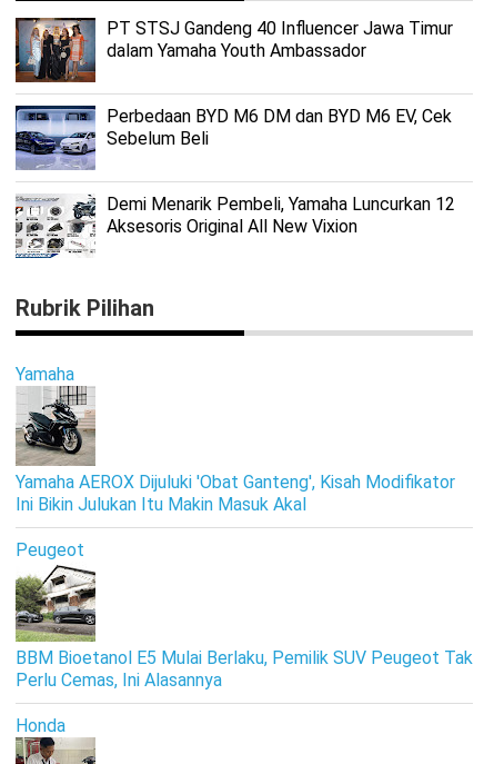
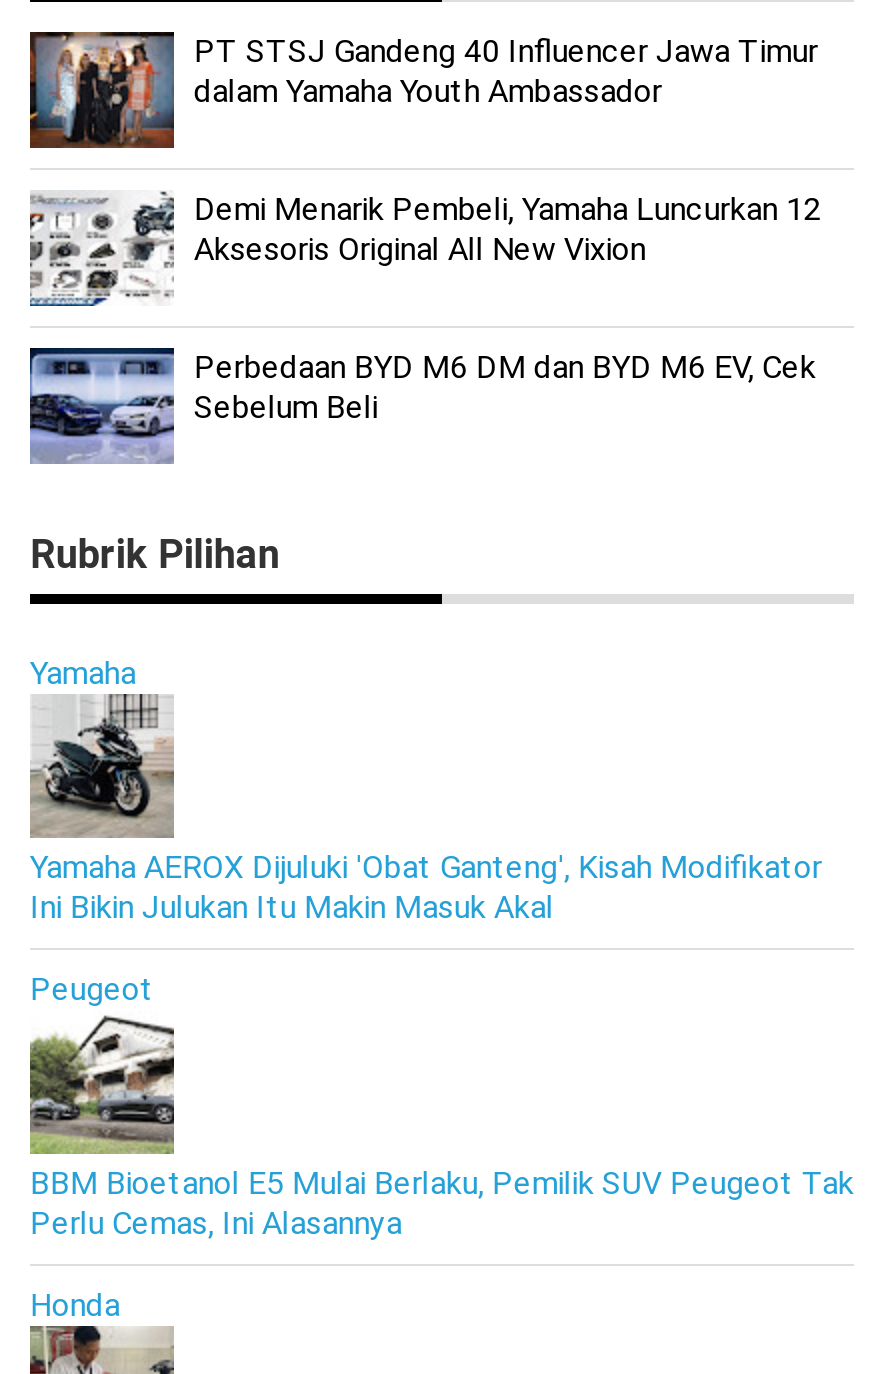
moved down: [image] | Perbedaan BYD M6 DM dan BYD M6 EV, Cek | Sebelum Beli

moved up: [image] | Demi Menarik Pembeli, Yamaha Luncurkan 12 | Aksesoris Original All New Vixion
